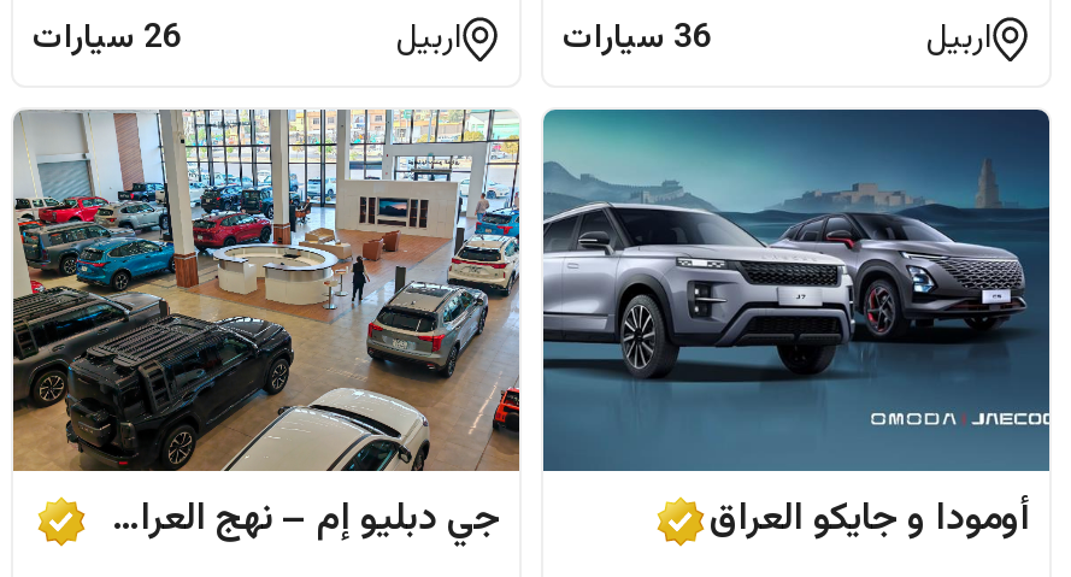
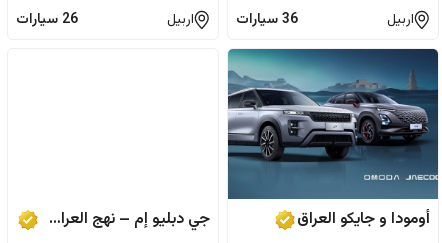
- [image]
